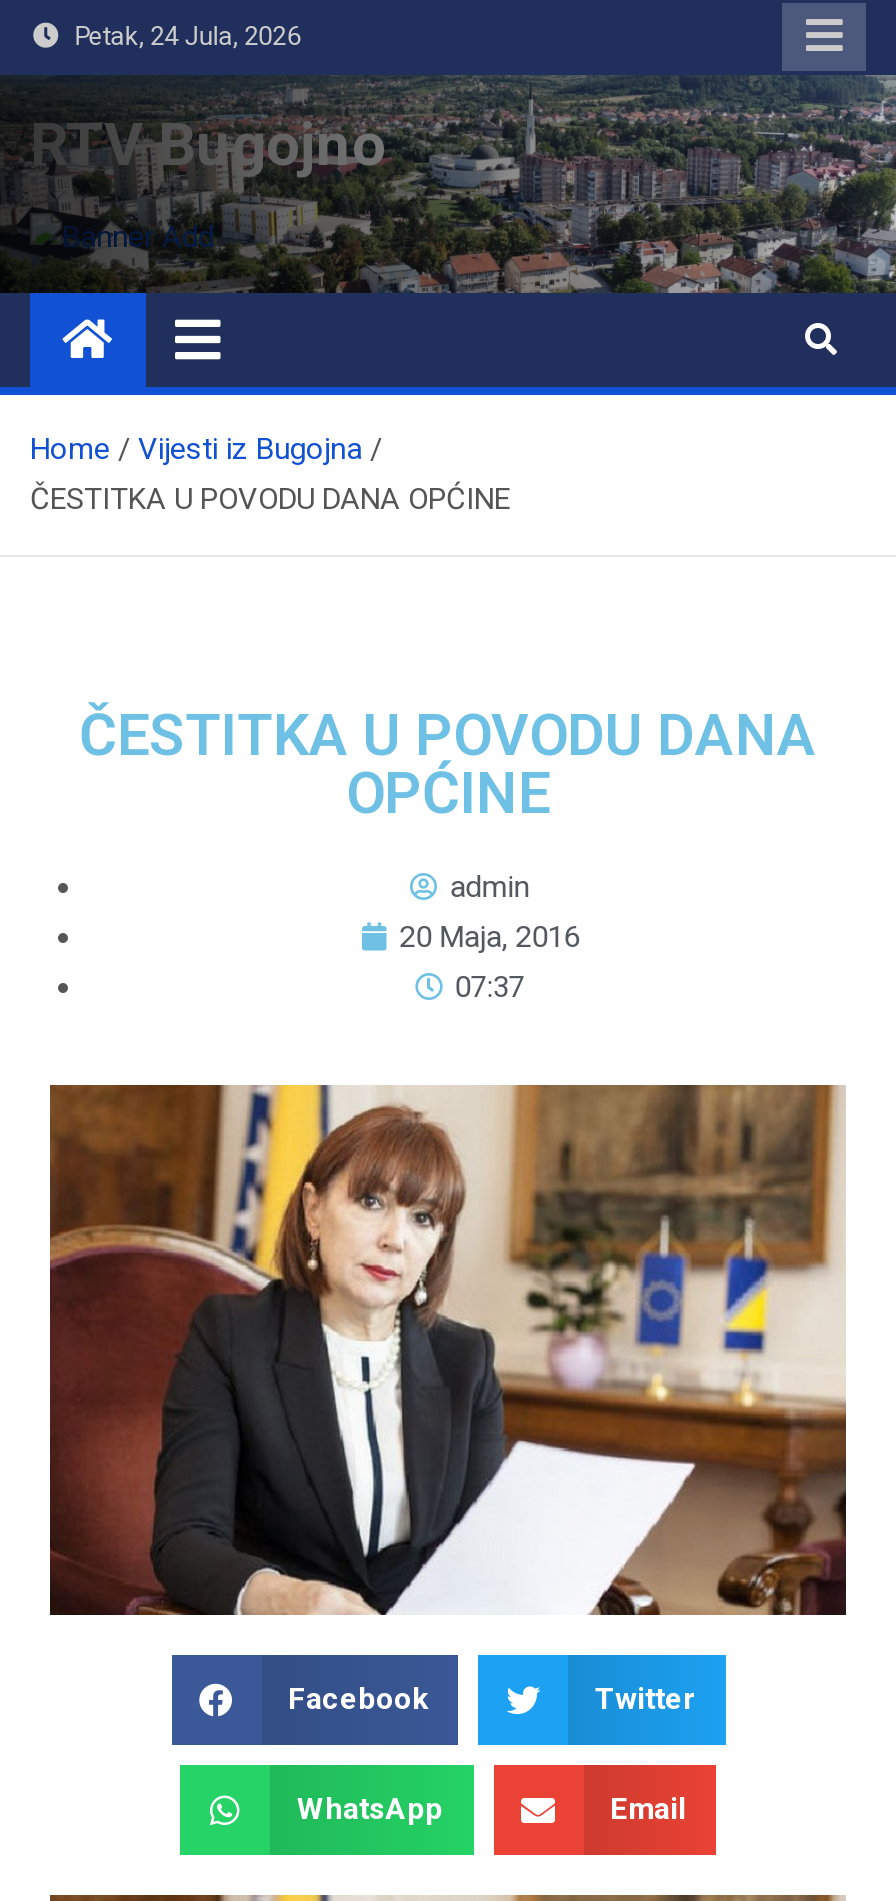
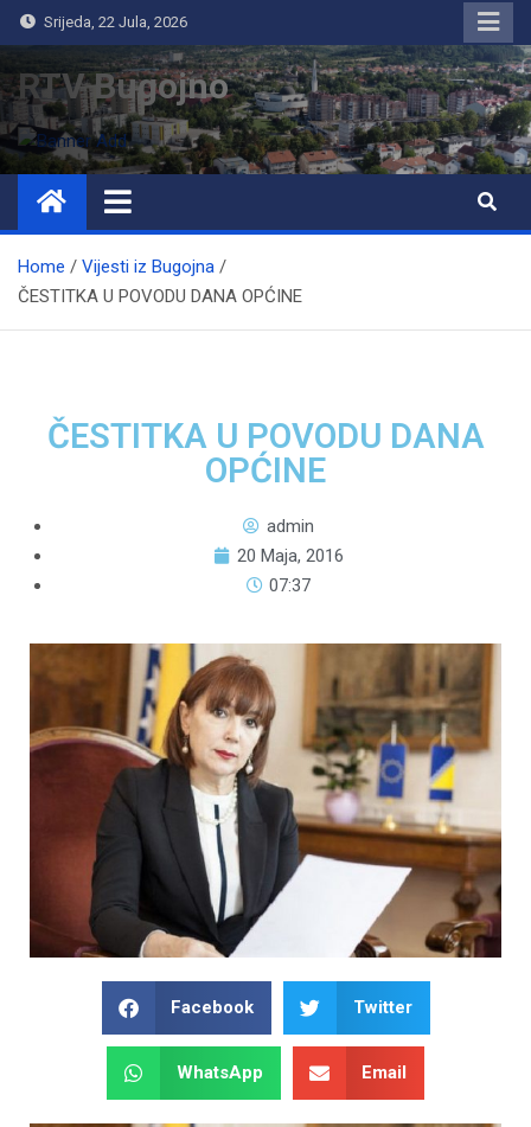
- Petak, 24 Jula, 2026
+ Srijeda, 22 Jula, 2026
